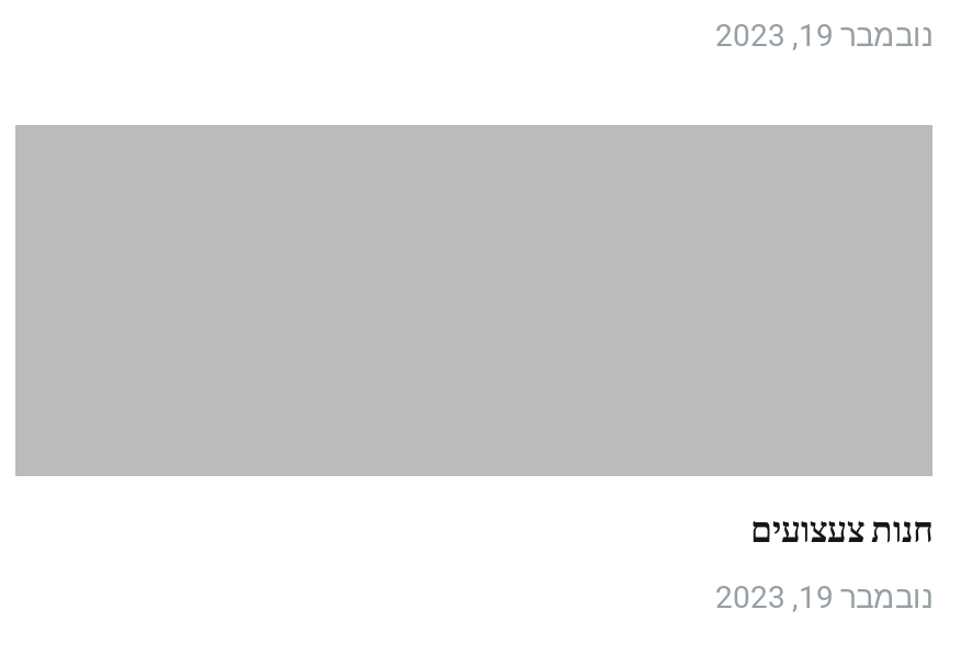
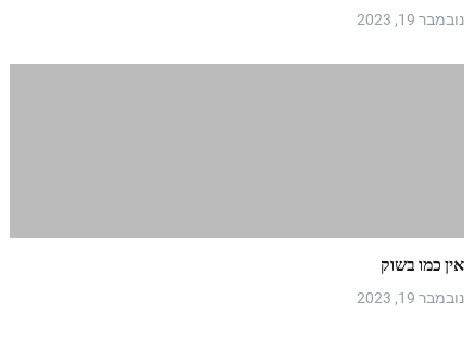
- חנות צעצועים
+ אין כמו בשוק
